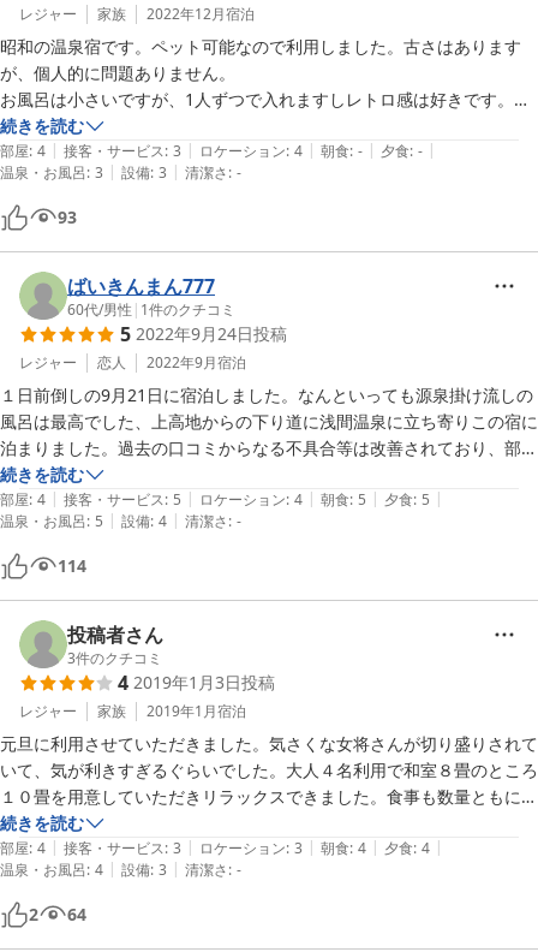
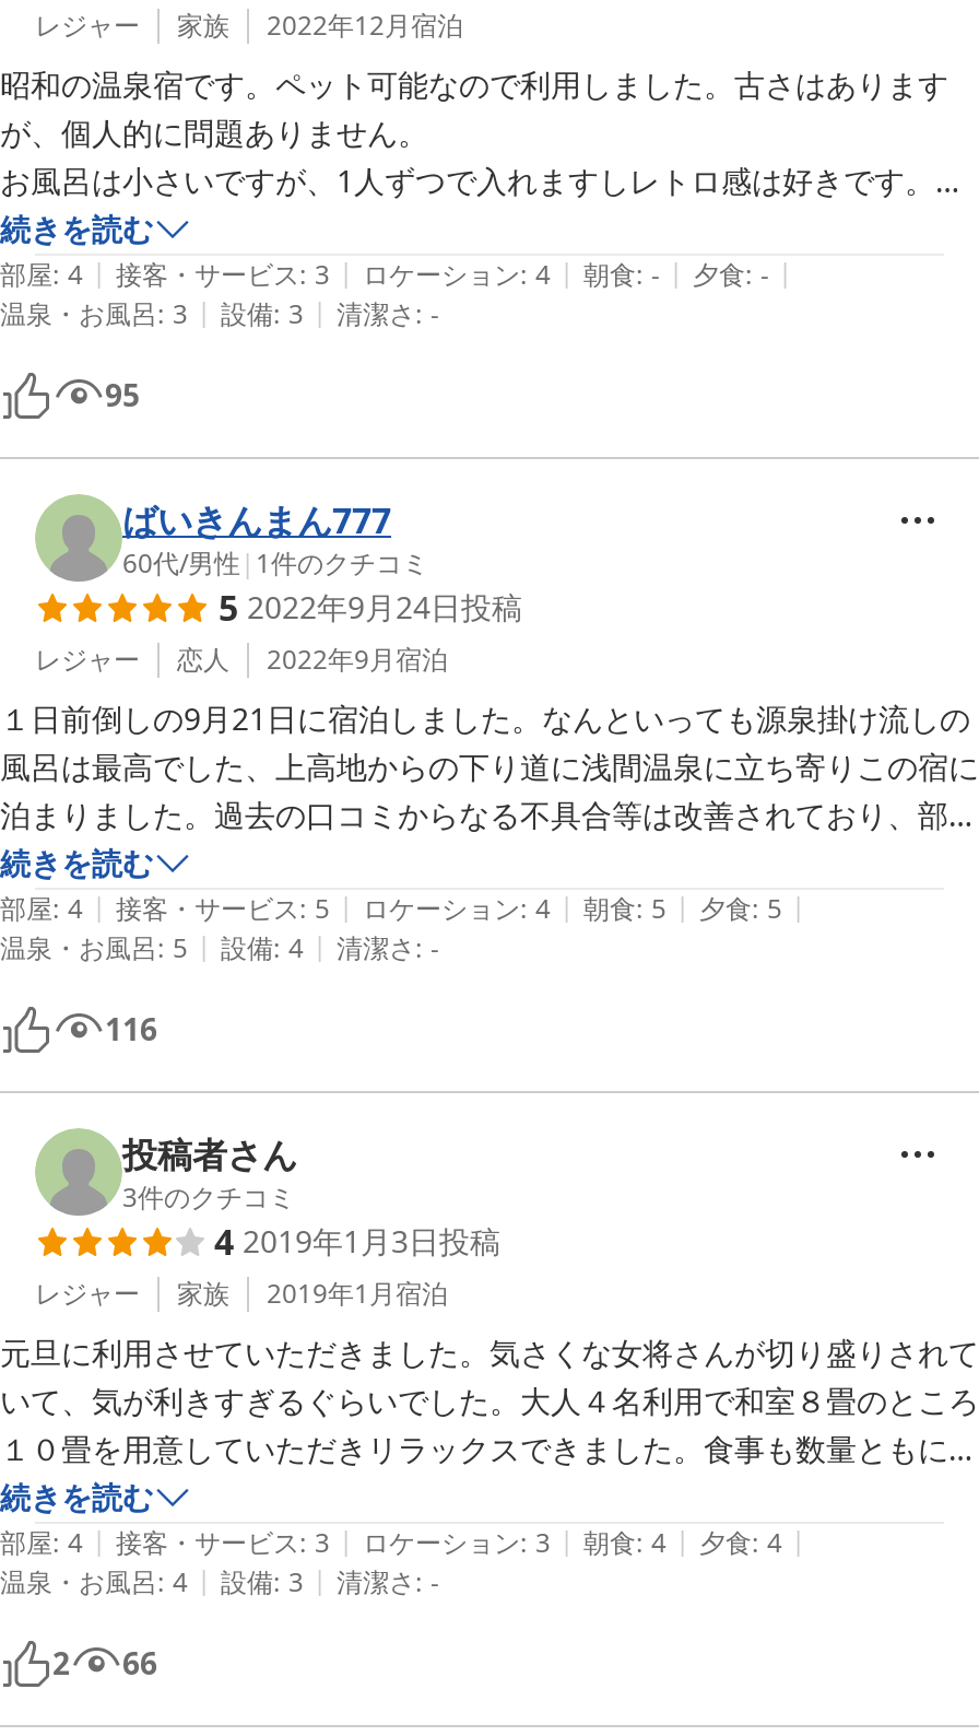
- 93
+ 95

- 114
+ 116

- 2 64
+ 2 66
